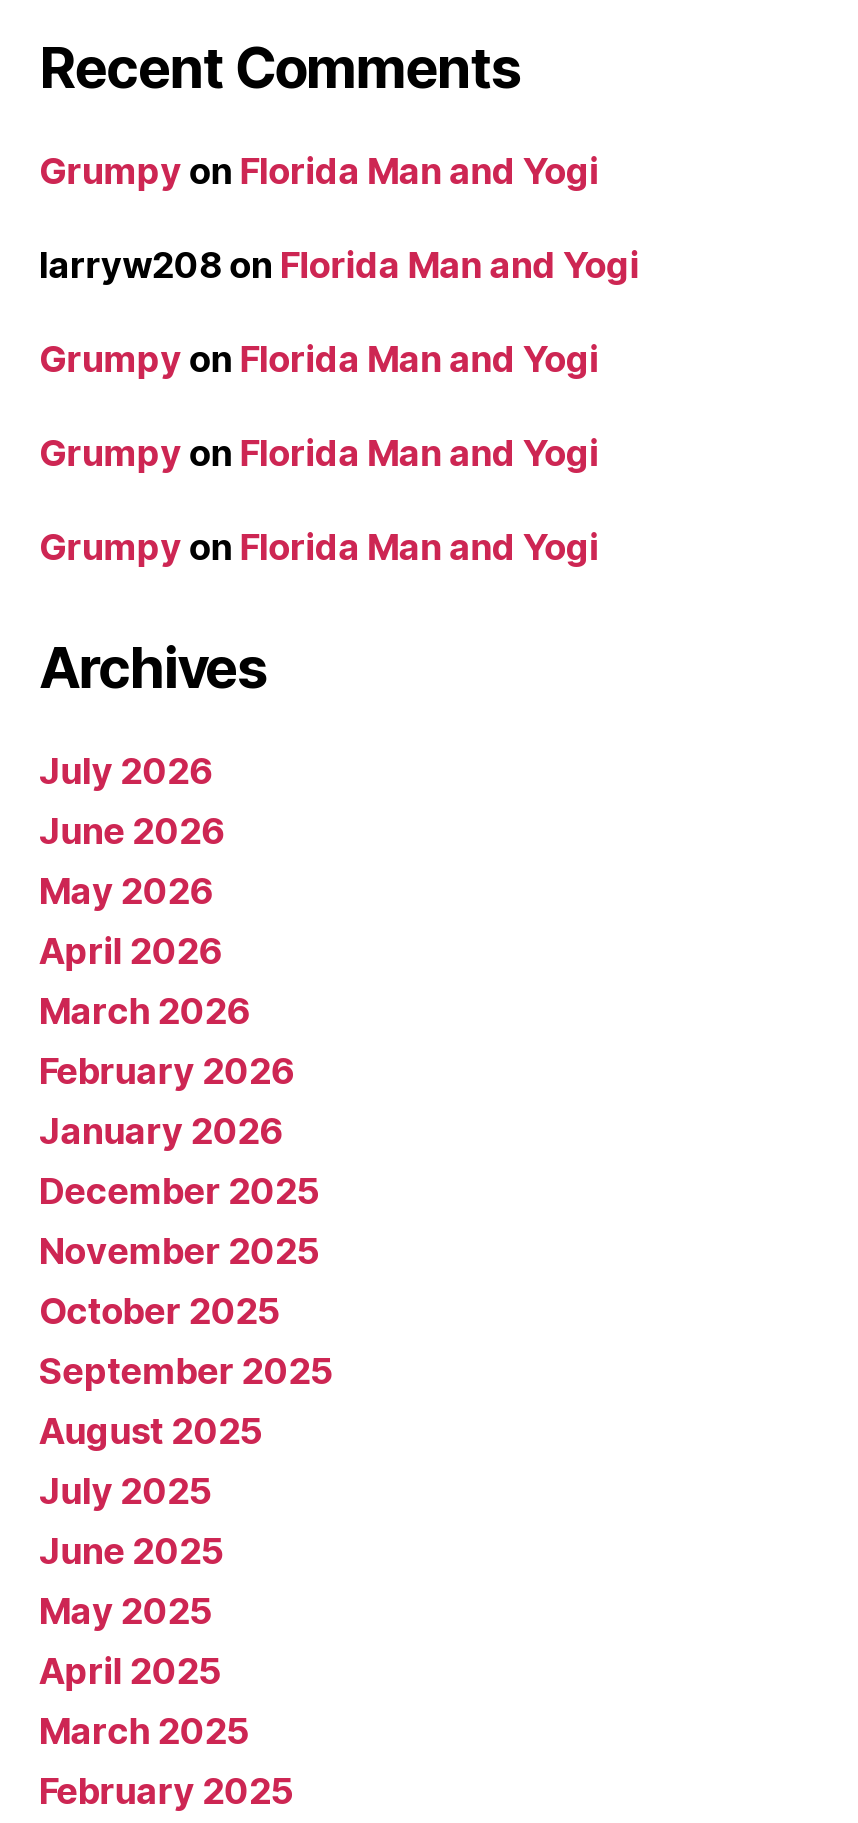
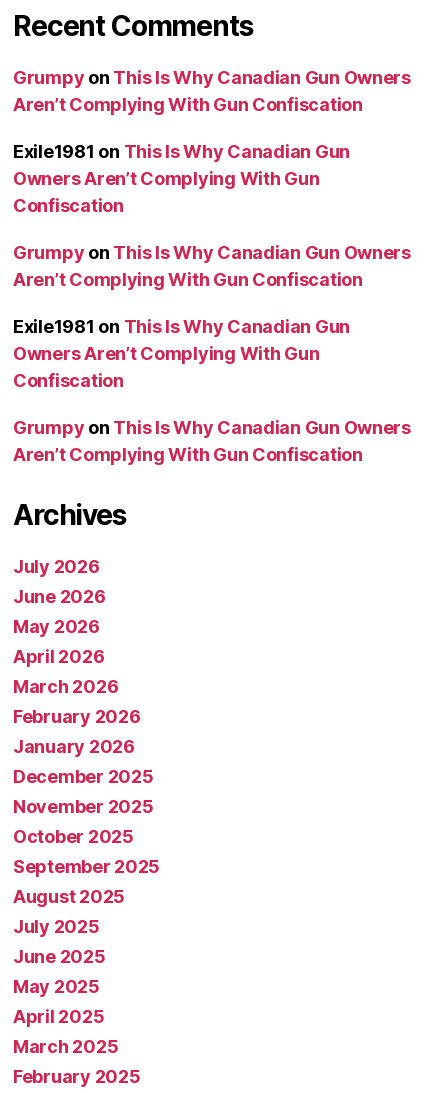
- Grumpy on Florida Man and Yogi
+ Grumpy on This Is Why Canadian Gun Owners
+ Aren’t Complying With Gun Confiscation

- larryw208 on Florida Man and Yogi
+ Exile1981 on This Is Why Canadian Gun
+ Owners Aren’t Complying With Gun
+ Confiscation

- Grumpy on Florida Man and Yogi
+ Grumpy on This Is Why Canadian Gun Owners
+ Aren’t Complying With Gun Confiscation

- Grumpy on Florida Man and Yogi
+ Exile1981 on This Is Why Canadian Gun
+ Owners Aren’t Complying With Gun
+ Confiscation

- Grumpy on Florida Man and Yogi
+ Grumpy on This Is Why Canadian Gun Owners
+ Aren’t Complying With Gun Confiscation
